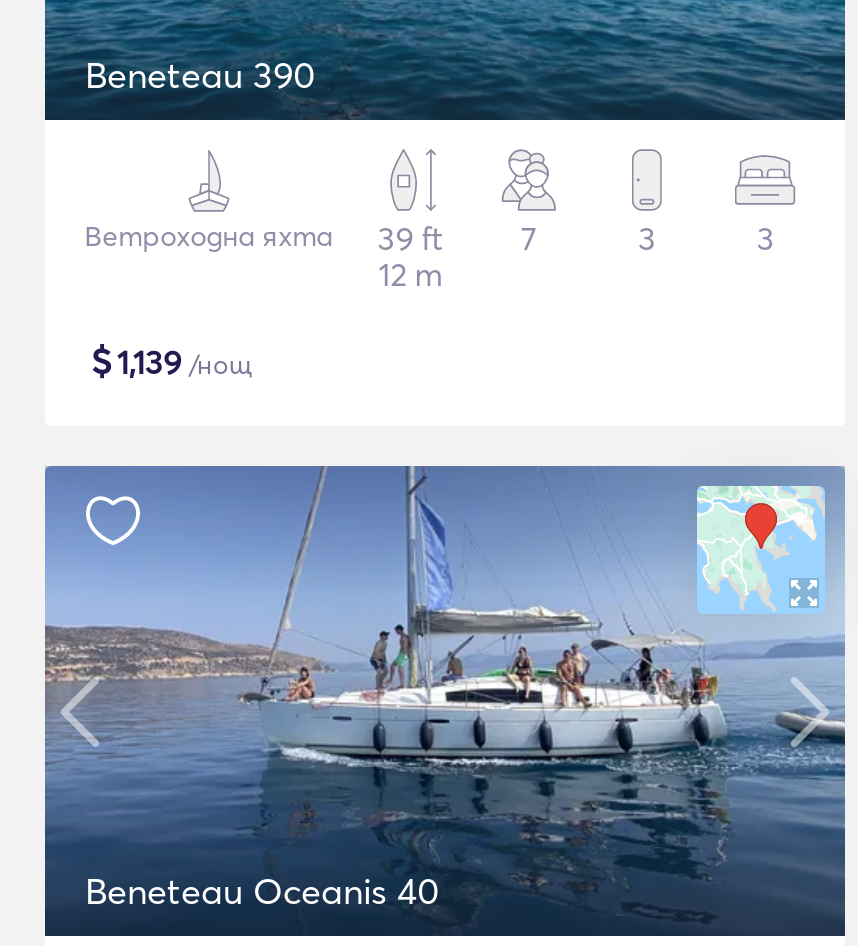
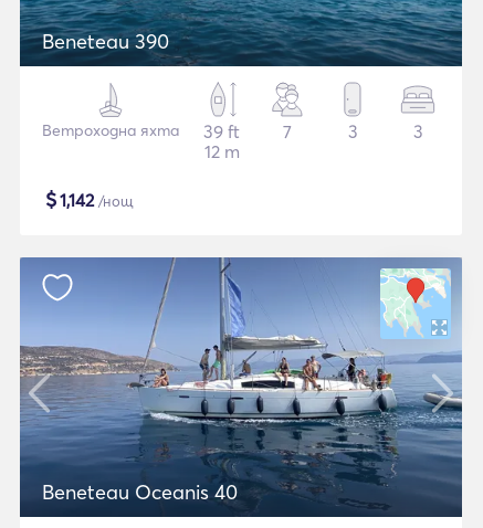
- $1,139 /нощ
+ $1,142 /нощ
